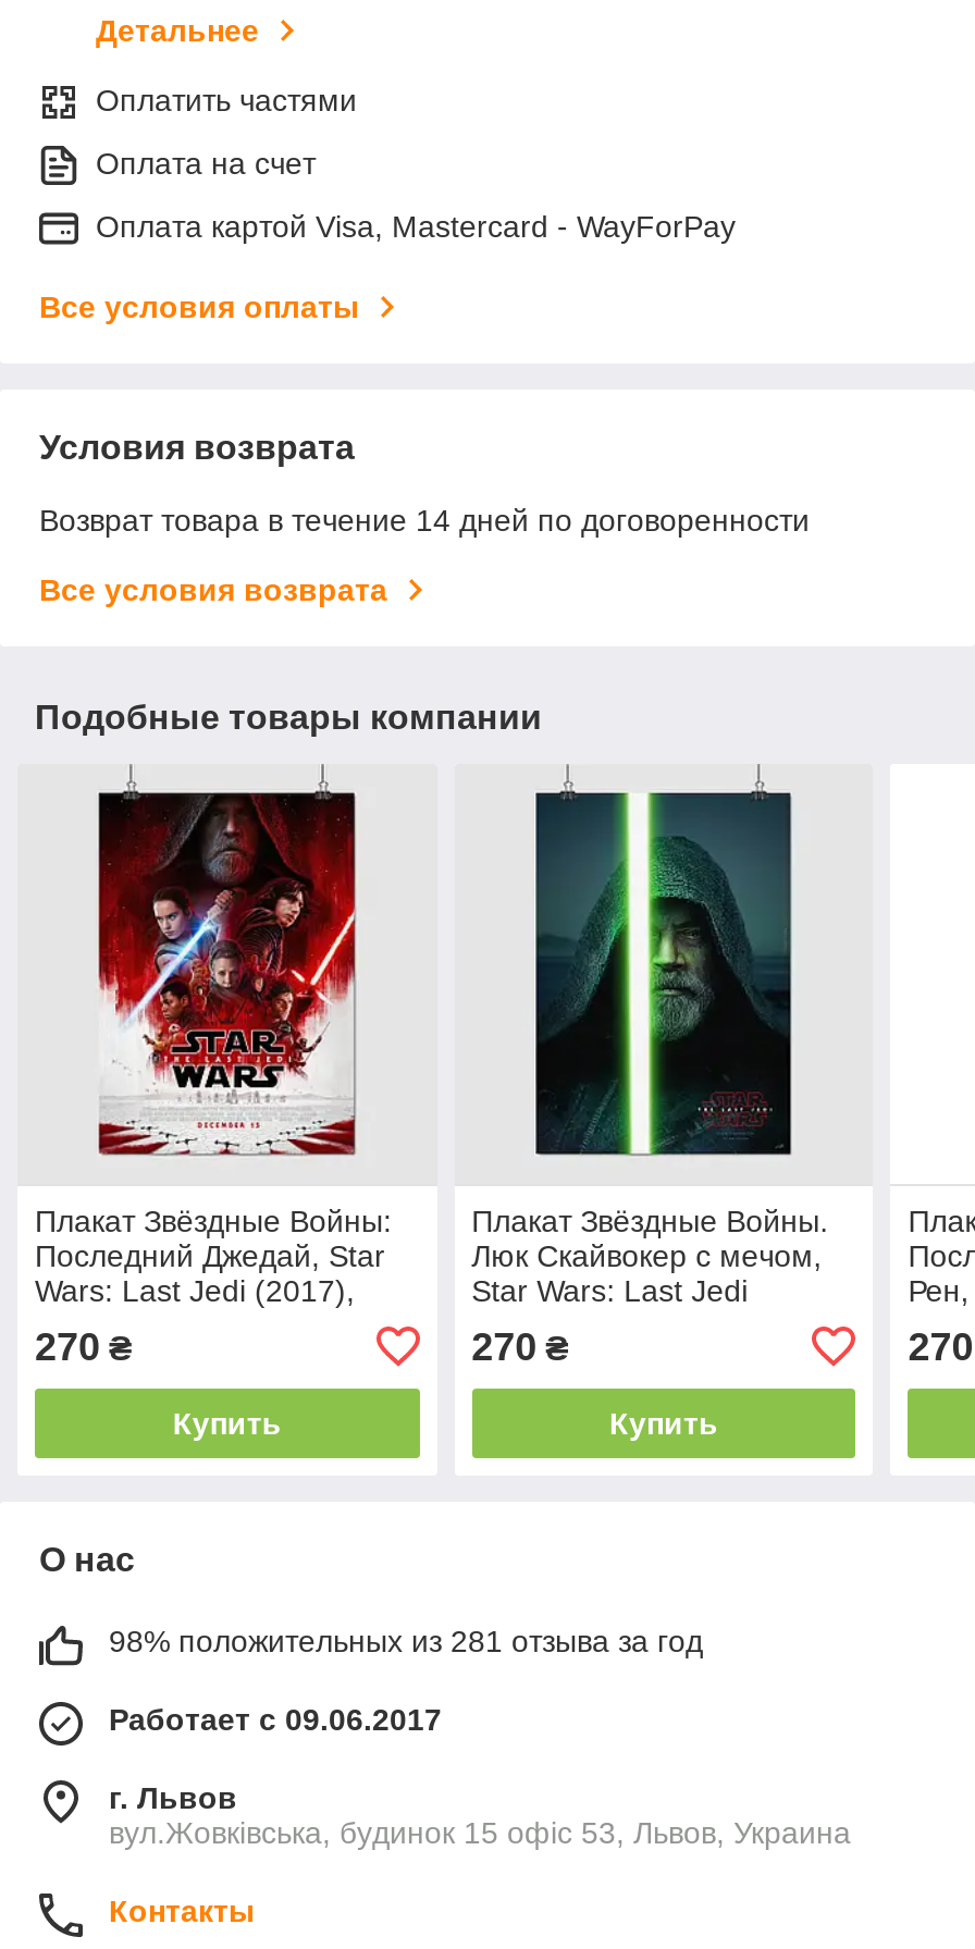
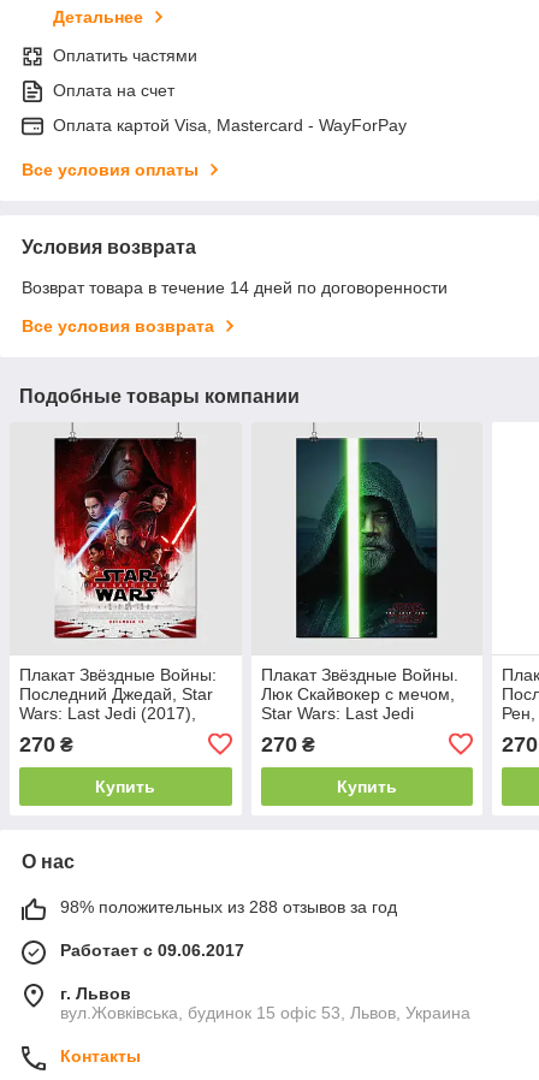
- 98% положительных из 281 отзыва за год
+ 98% положительных из 288 отзывов за год
